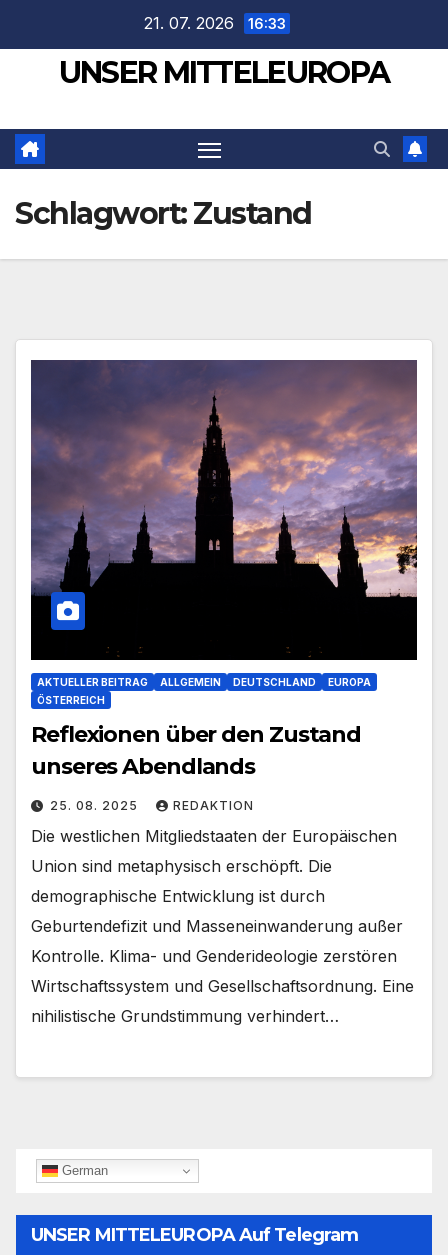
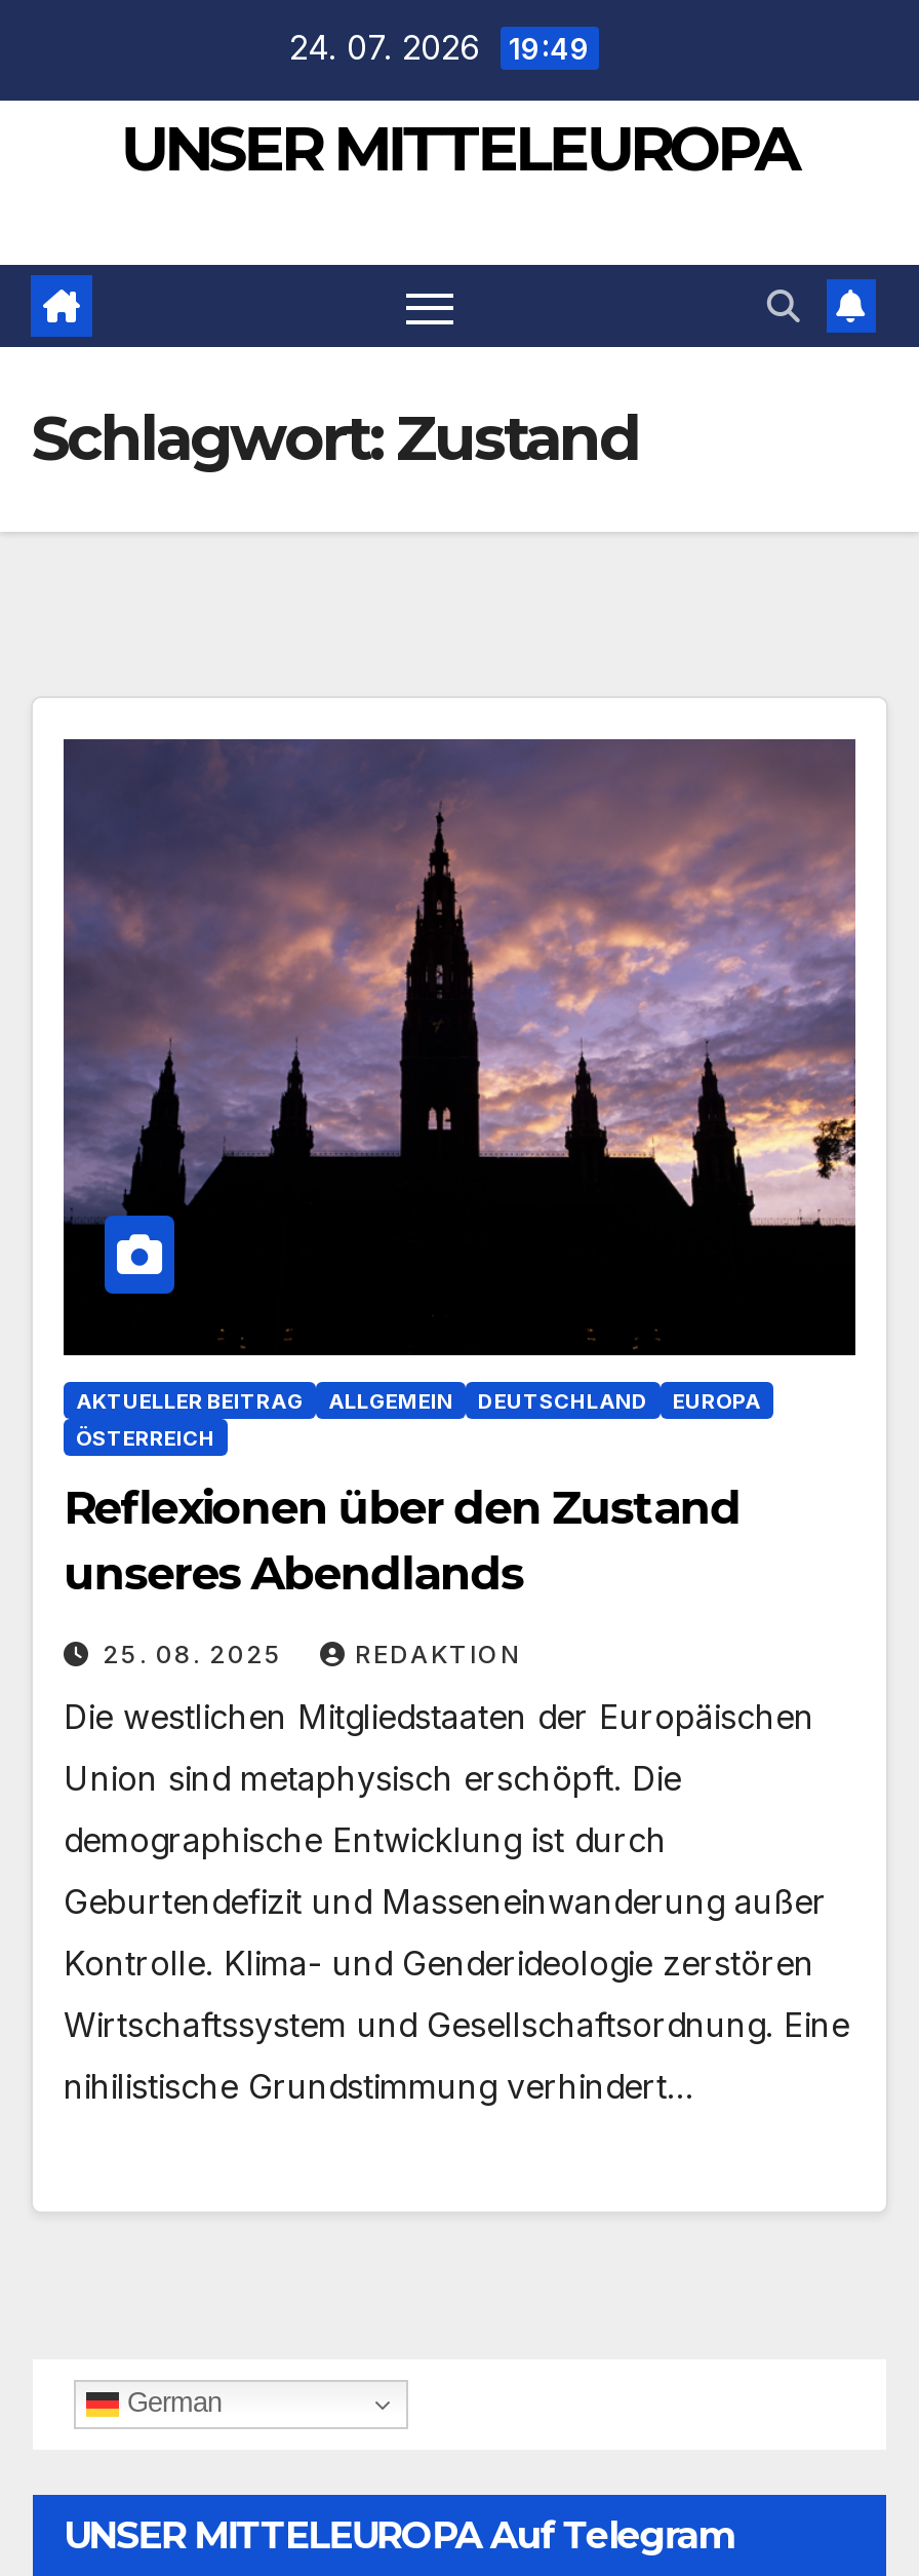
- 21. 07. 2026 16:33
+ 24. 07. 2026 19:49
